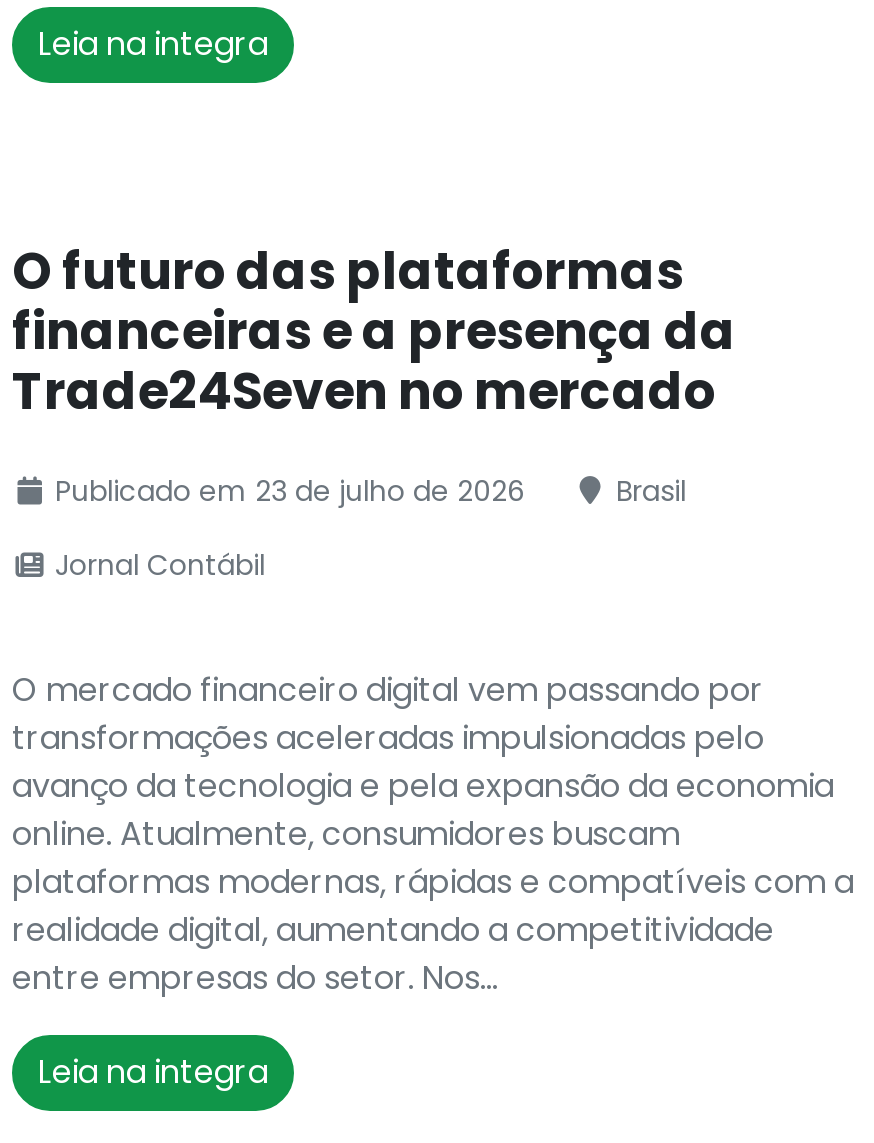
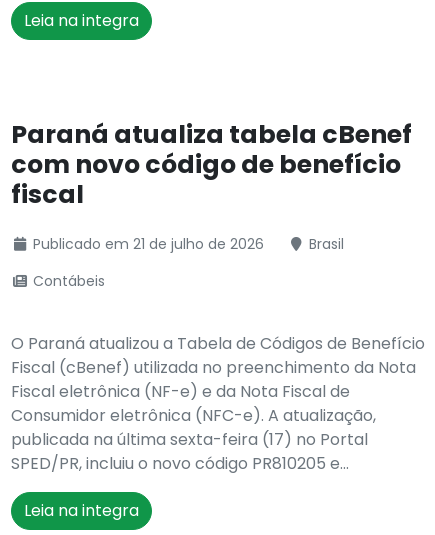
- O futuro das plataformas
- financeiras e a presença da
- Trade24Seven no mercado
+ Paraná atualiza tabela cBenef
+ com novo código de benefício
+ fiscal

- Publicado em 23 de julho de 2026
+ Publicado em 21 de julho de 2026

- Jornal Contábil
+ Contábeis

- O mercado financeiro digital vem passando por
- transformações aceleradas impulsionadas pelo
- avanço da tecnologia e pela expansão da economia
- online. Atualmente, consumidores buscam
- plataformas modernas, rápidas e compatíveis com a
- realidade digital, aumentando a competitividade
- entre empresas do setor. Nos...
+ O Paraná atualizou a Tabela de Códigos de Benefício
+ Fiscal (cBenef) utilizada no preenchimento da Nota
+ Fiscal eletrônica (NF-e) e da Nota Fiscal de
+ Consumidor eletrônica (NFC-e). A atualização,
+ publicada na última sexta-feira (17) no Portal
+ SPED/PR, incluiu o novo código PR810205 e...
